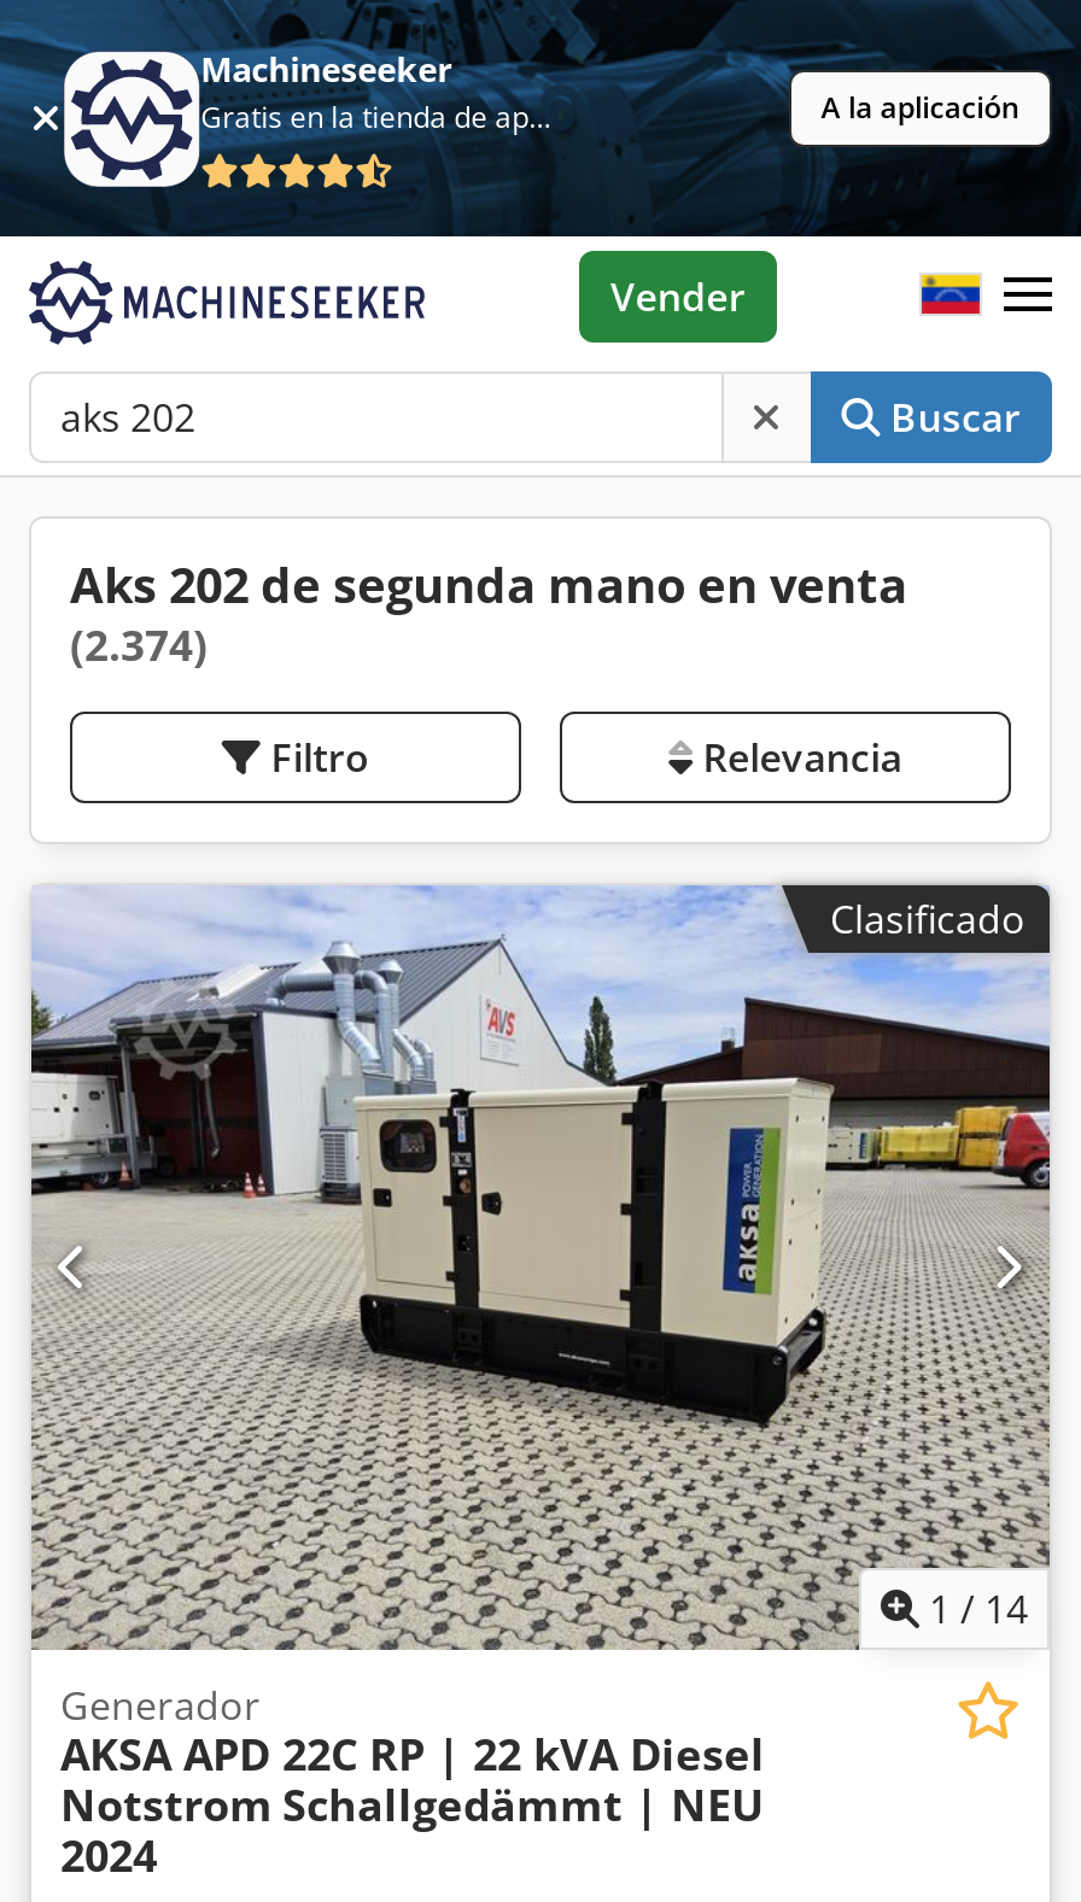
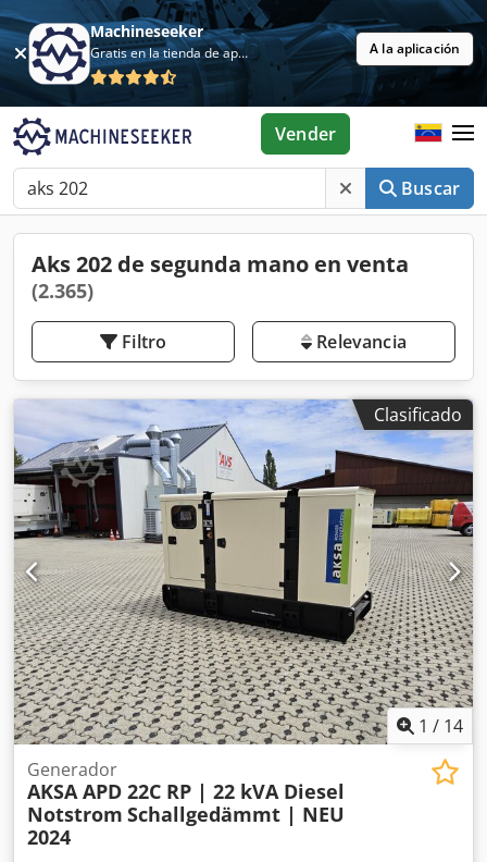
- (2.374)
+ (2.365)
